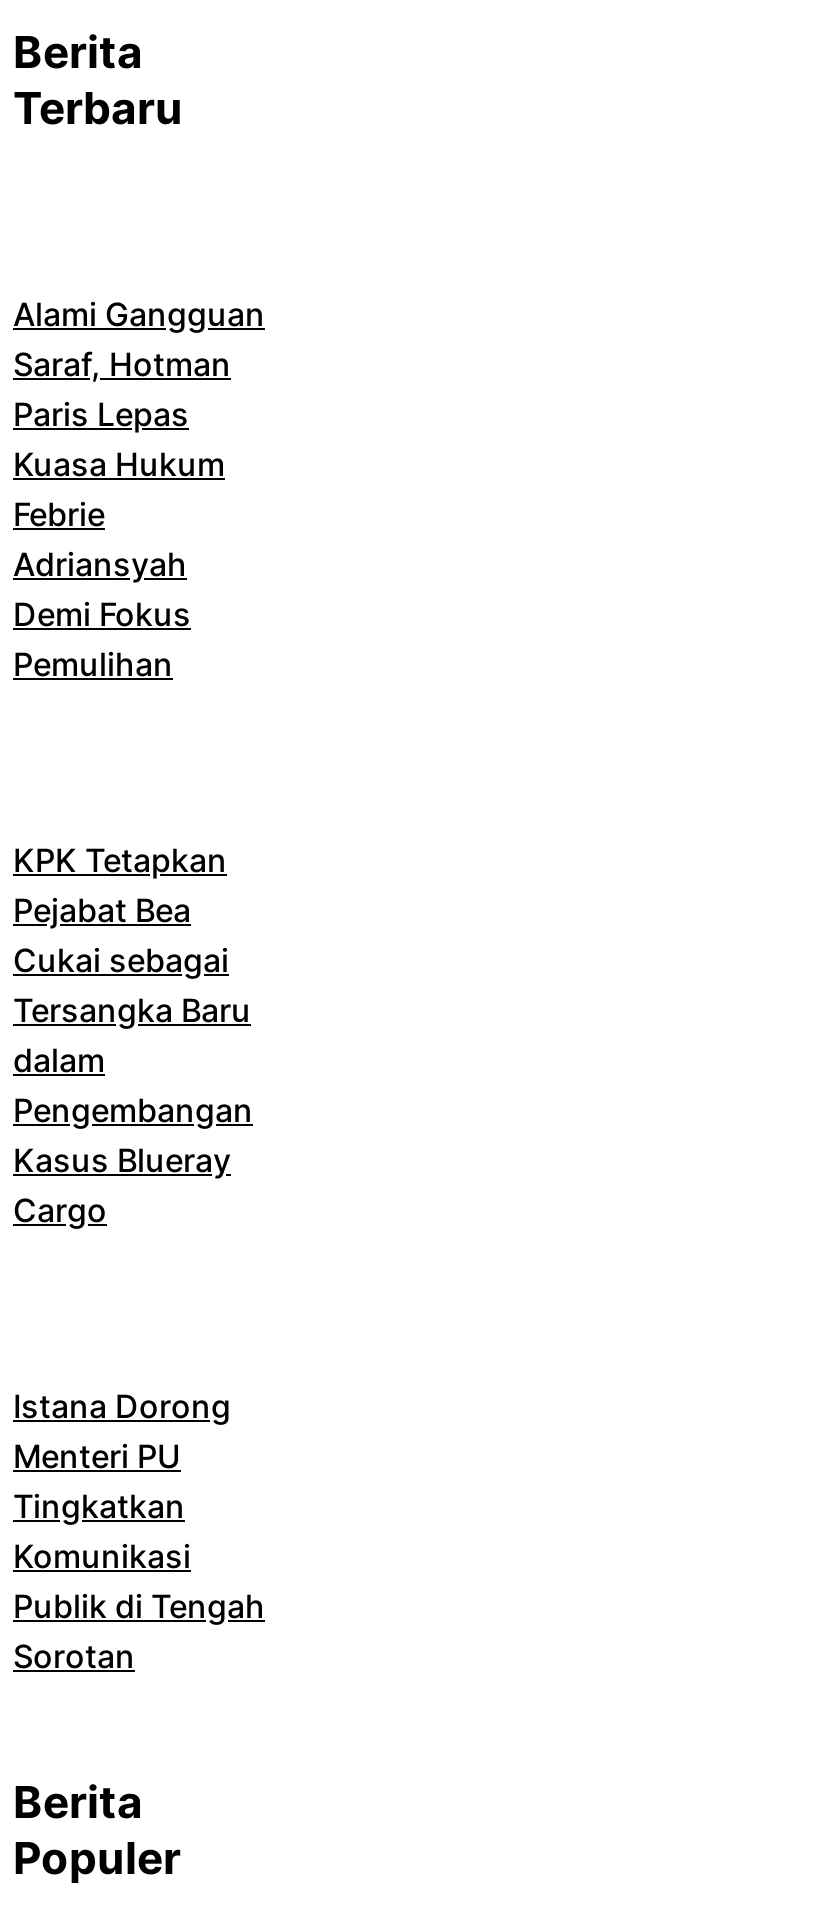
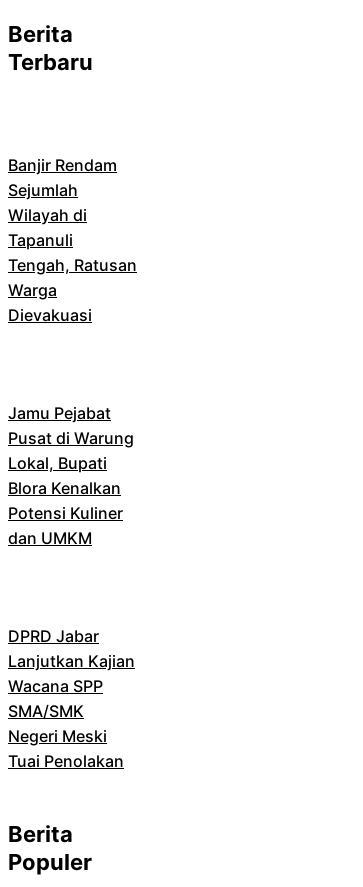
- Alami Gangguan
- Saraf, Hotman
- Paris Lepas
- Kuasa Hukum
- Febrie
- Adriansyah
- Demi Fokus
- Pemulihan
+ Banjir Rendam
+ Sejumlah
+ Wilayah di
+ Tapanuli
+ Tengah, Ratusan
+ Warga
+ Dievakuasi

- KPK Tetapkan
- Pejabat Bea
- Cukai sebagai
- Tersangka Baru
- dalam
- Pengembangan
- Kasus Blueray
- Cargo
+ Jamu Pejabat
+ Pusat di Warung
+ Lokal, Bupati
+ Blora Kenalkan
+ Potensi Kuliner
+ dan UMKM

- Istana Dorong
- Menteri PU
- Tingkatkan
- Komunikasi
- Publik di Tengah
- Sorotan
+ DPRD Jabar
+ Lanjutkan Kajian
+ Wacana SPP
+ SMA/SMK
+ Negeri Meski
+ Tuai Penolakan
